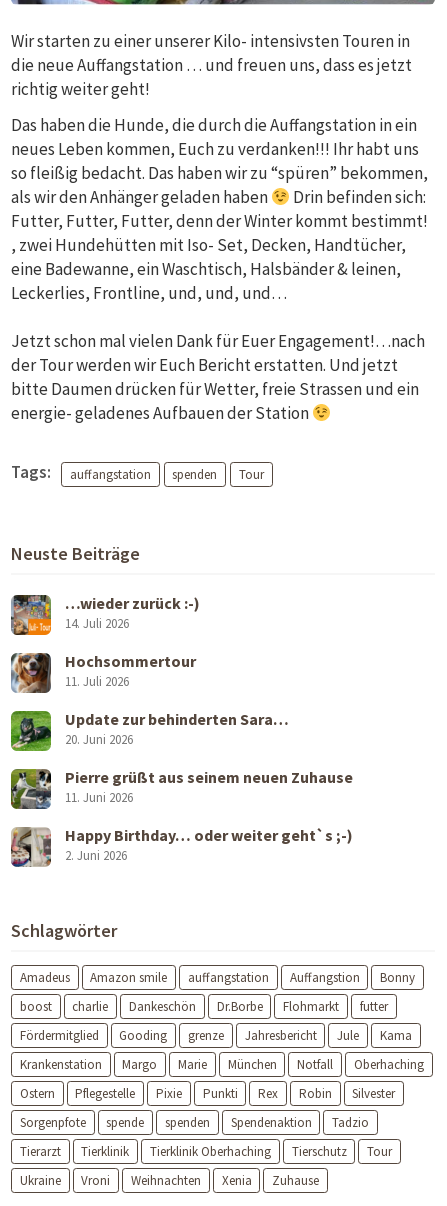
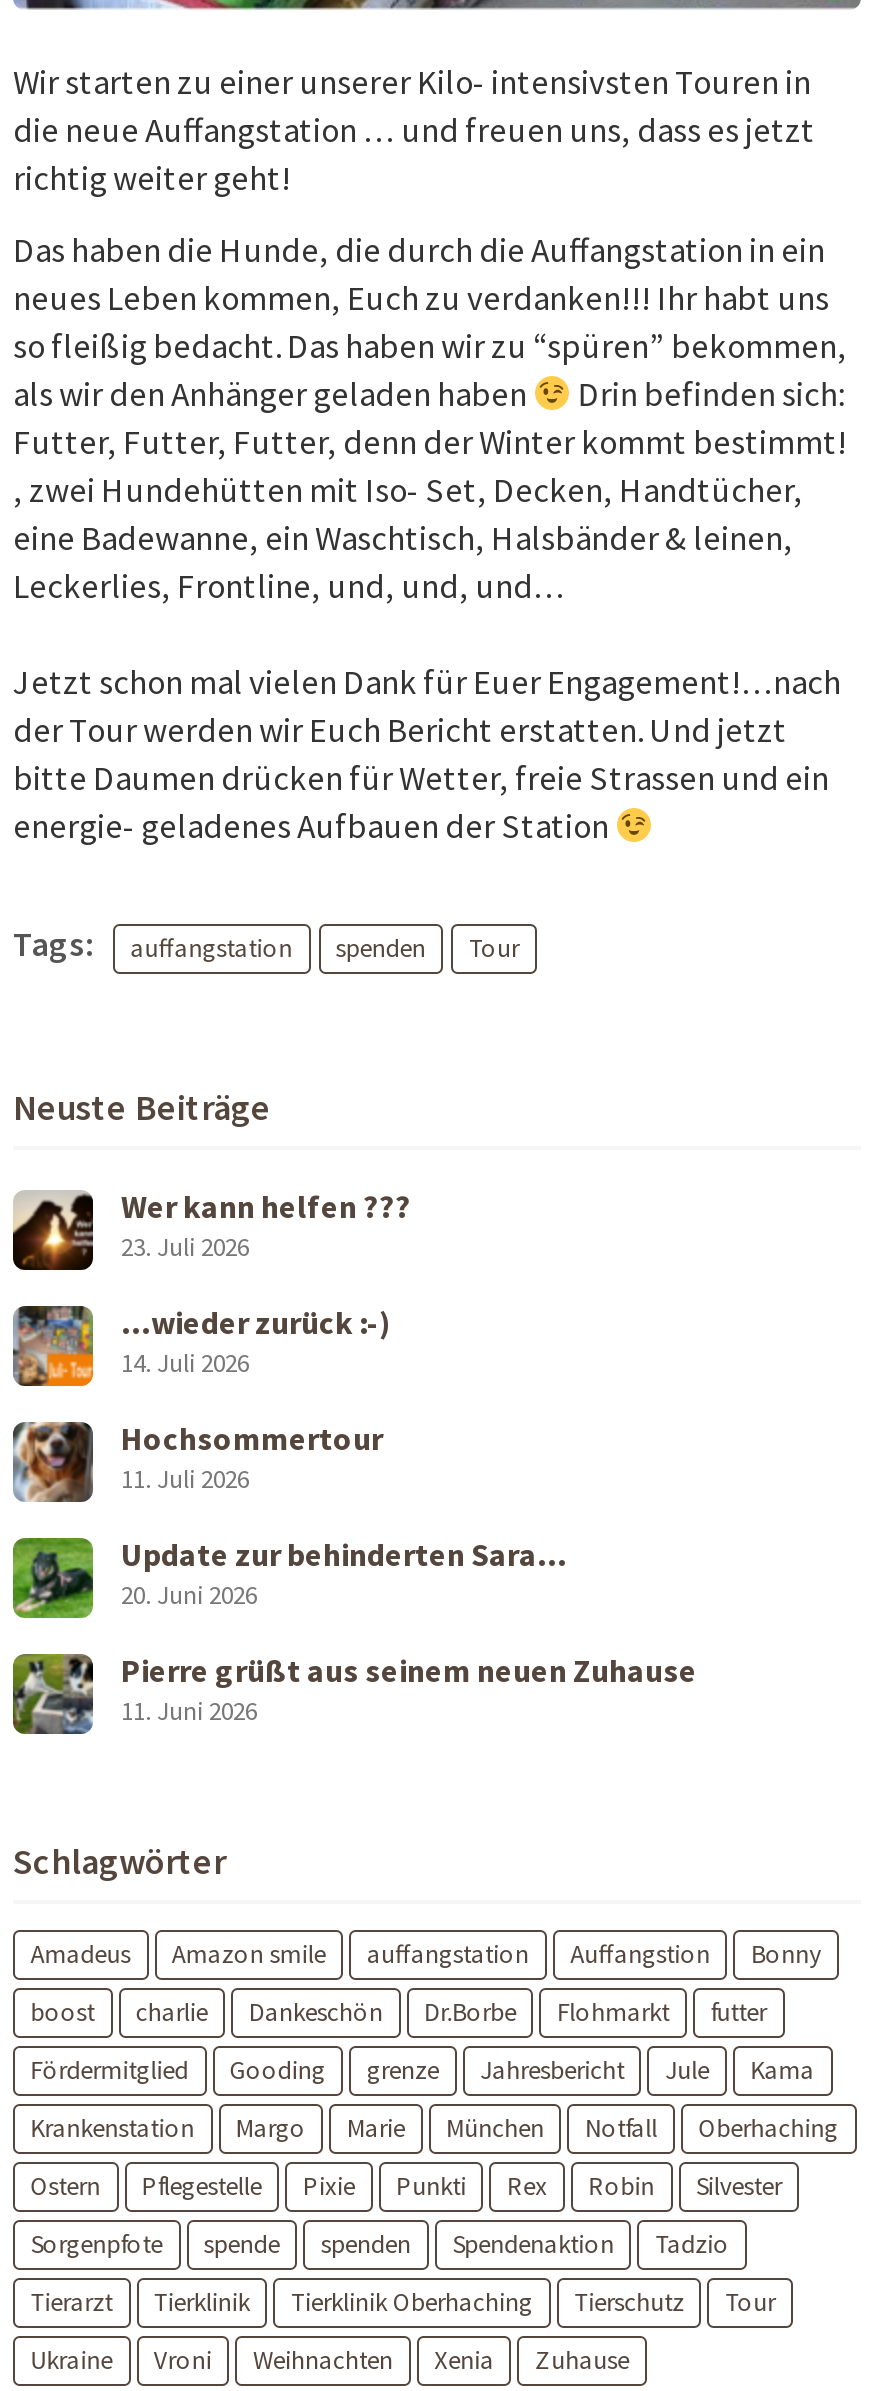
+ [image]
+ Wer kann helfen ???
+ 23. Juli 2026

moved down: [image] | …wieder zurück :-) | 14. Juli 2026 | ... | Pierre grüßt aus seinem neuen Zuhause | 11. Juni 2026

- [image]
- Happy Birthday… oder weiter geht`s ;-)
- 2. Juni 2026
